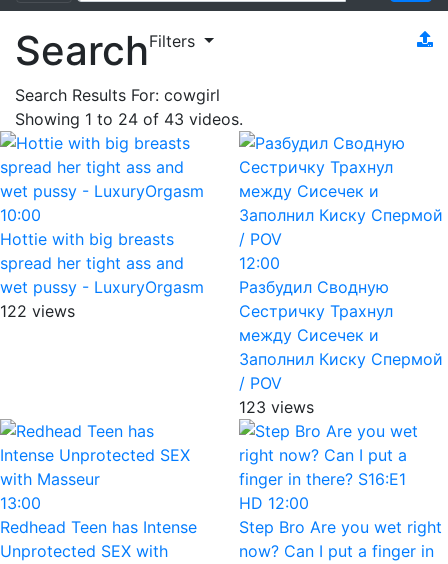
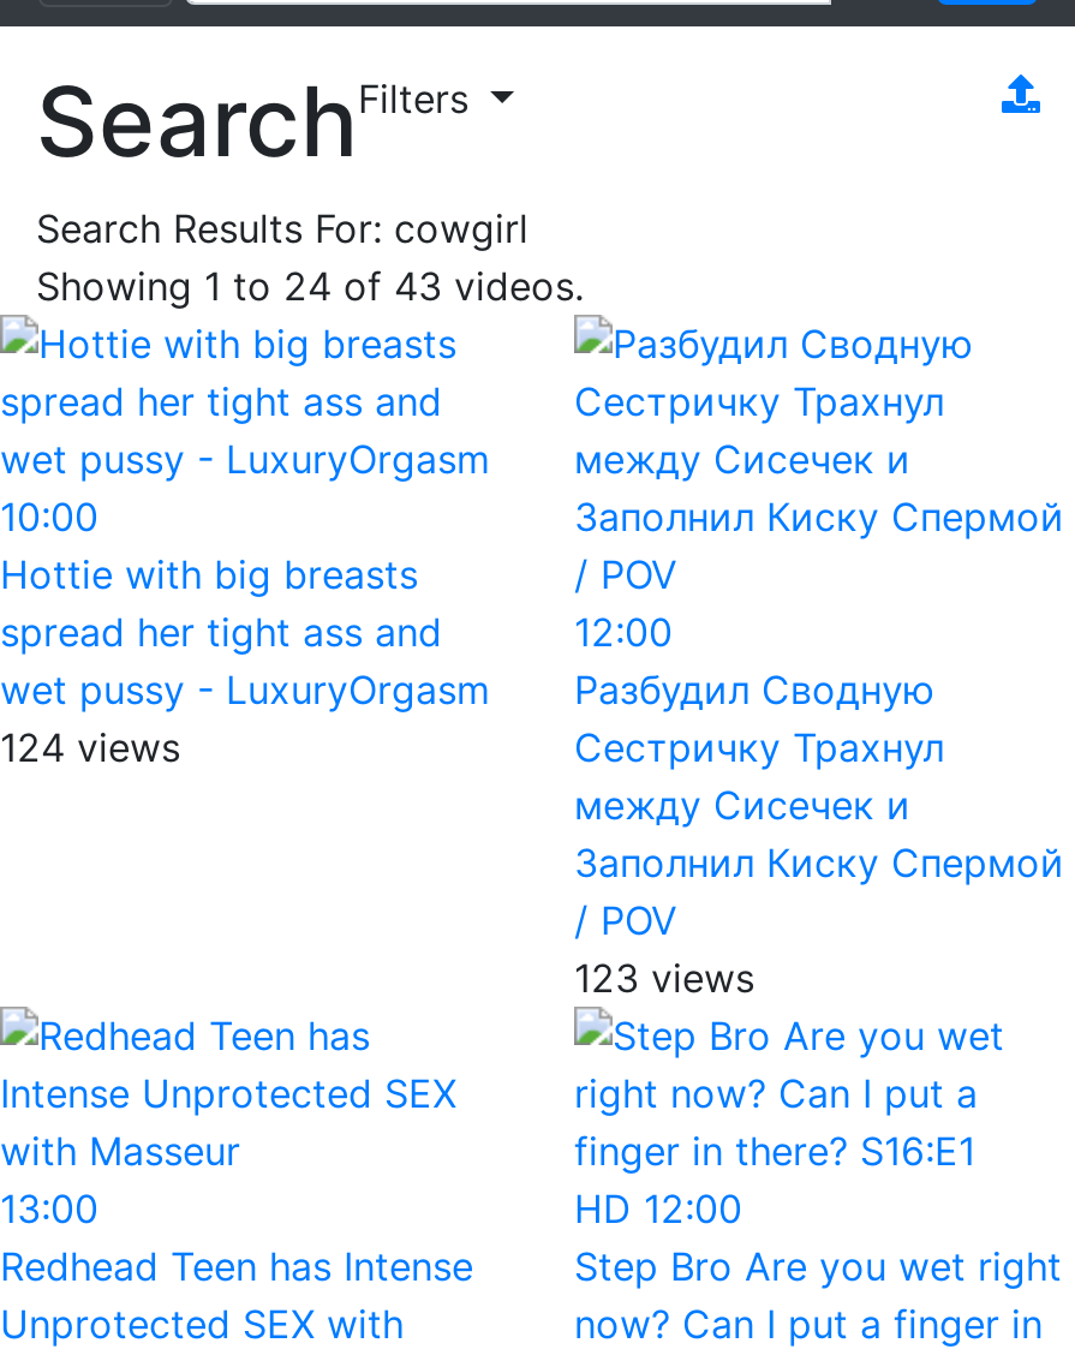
- 122 views
+ 124 views
